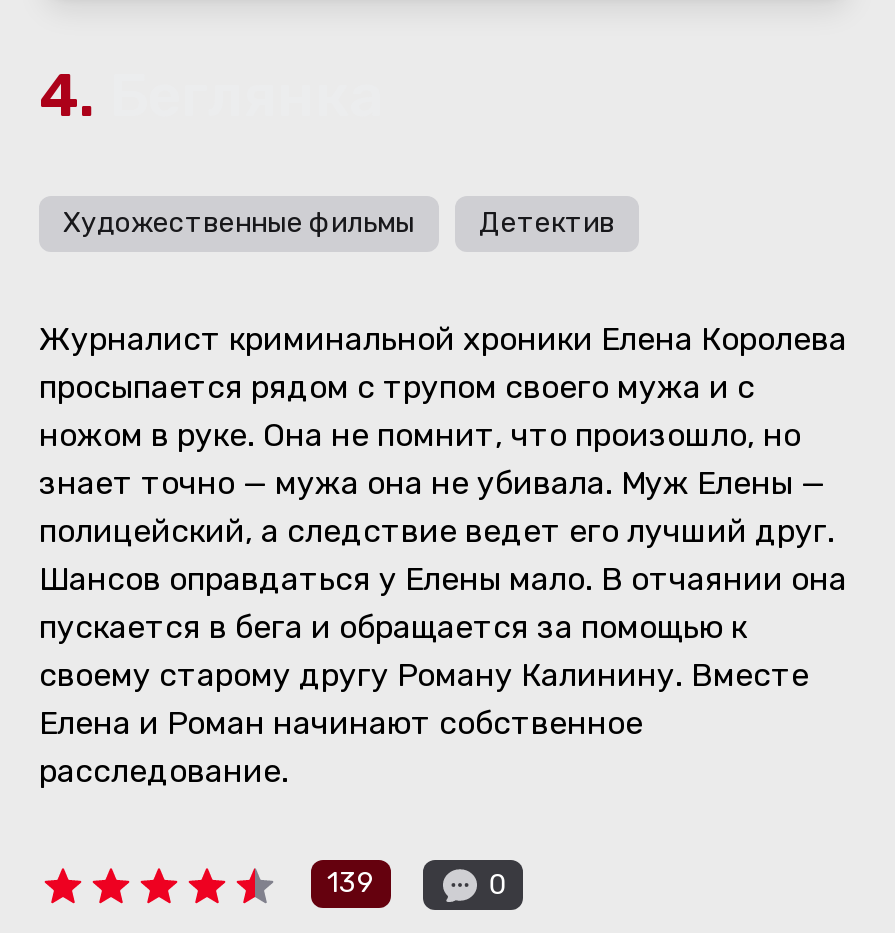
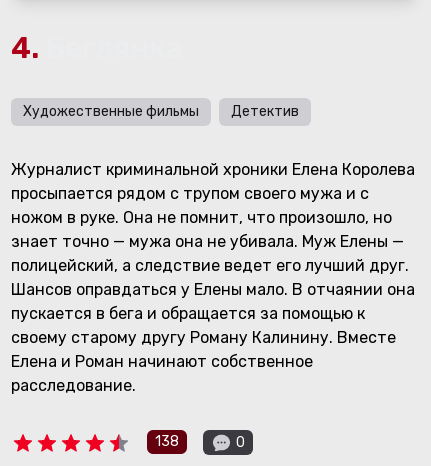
- 139
+ 138
